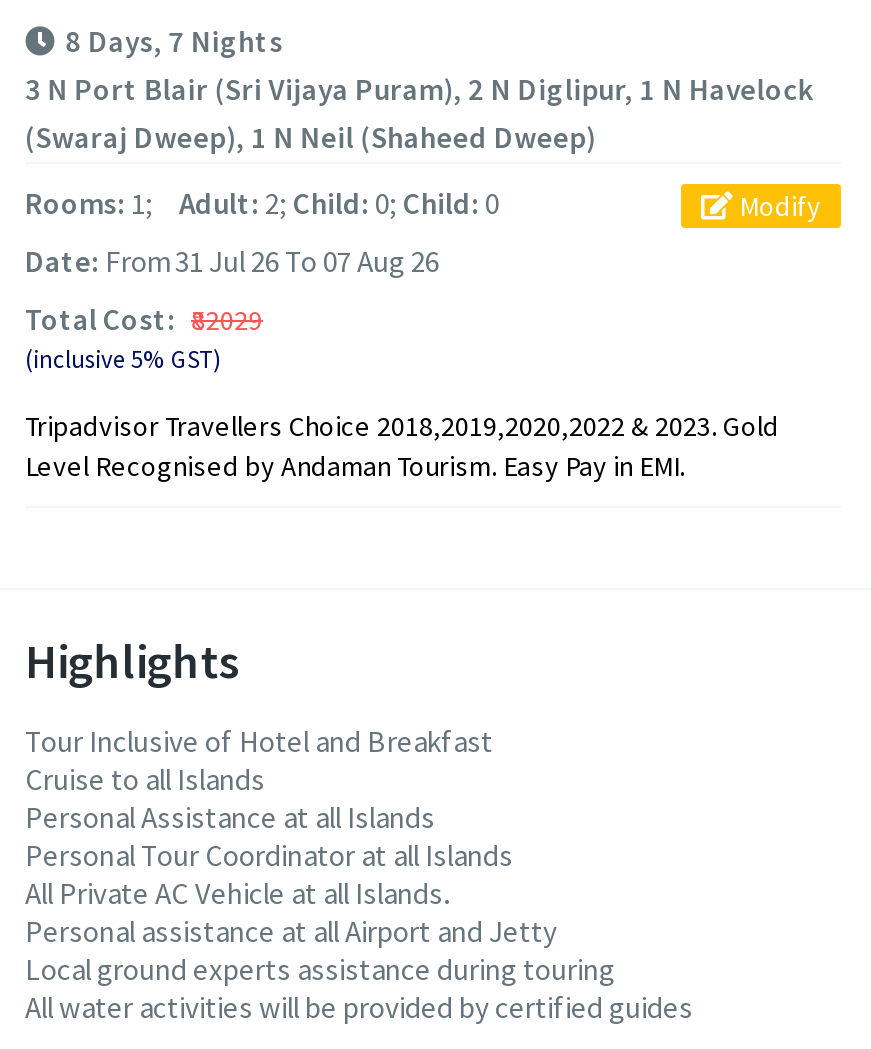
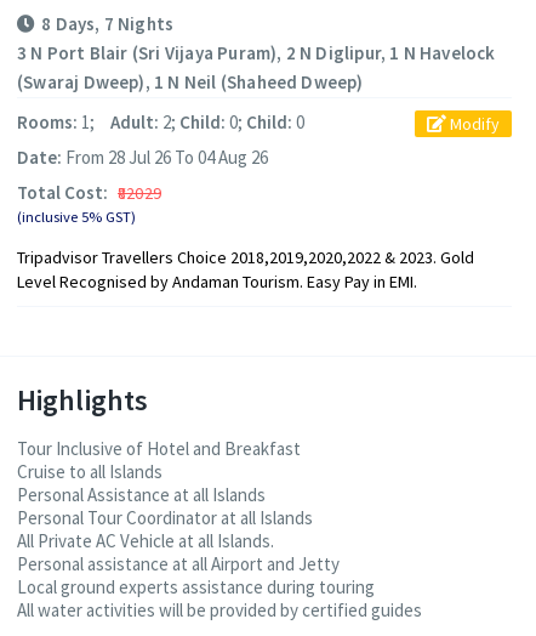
- Date: From 31 Jul 26 To 07 Aug 26
+ Date: From 28 Jul 26 To 04 Aug 26
